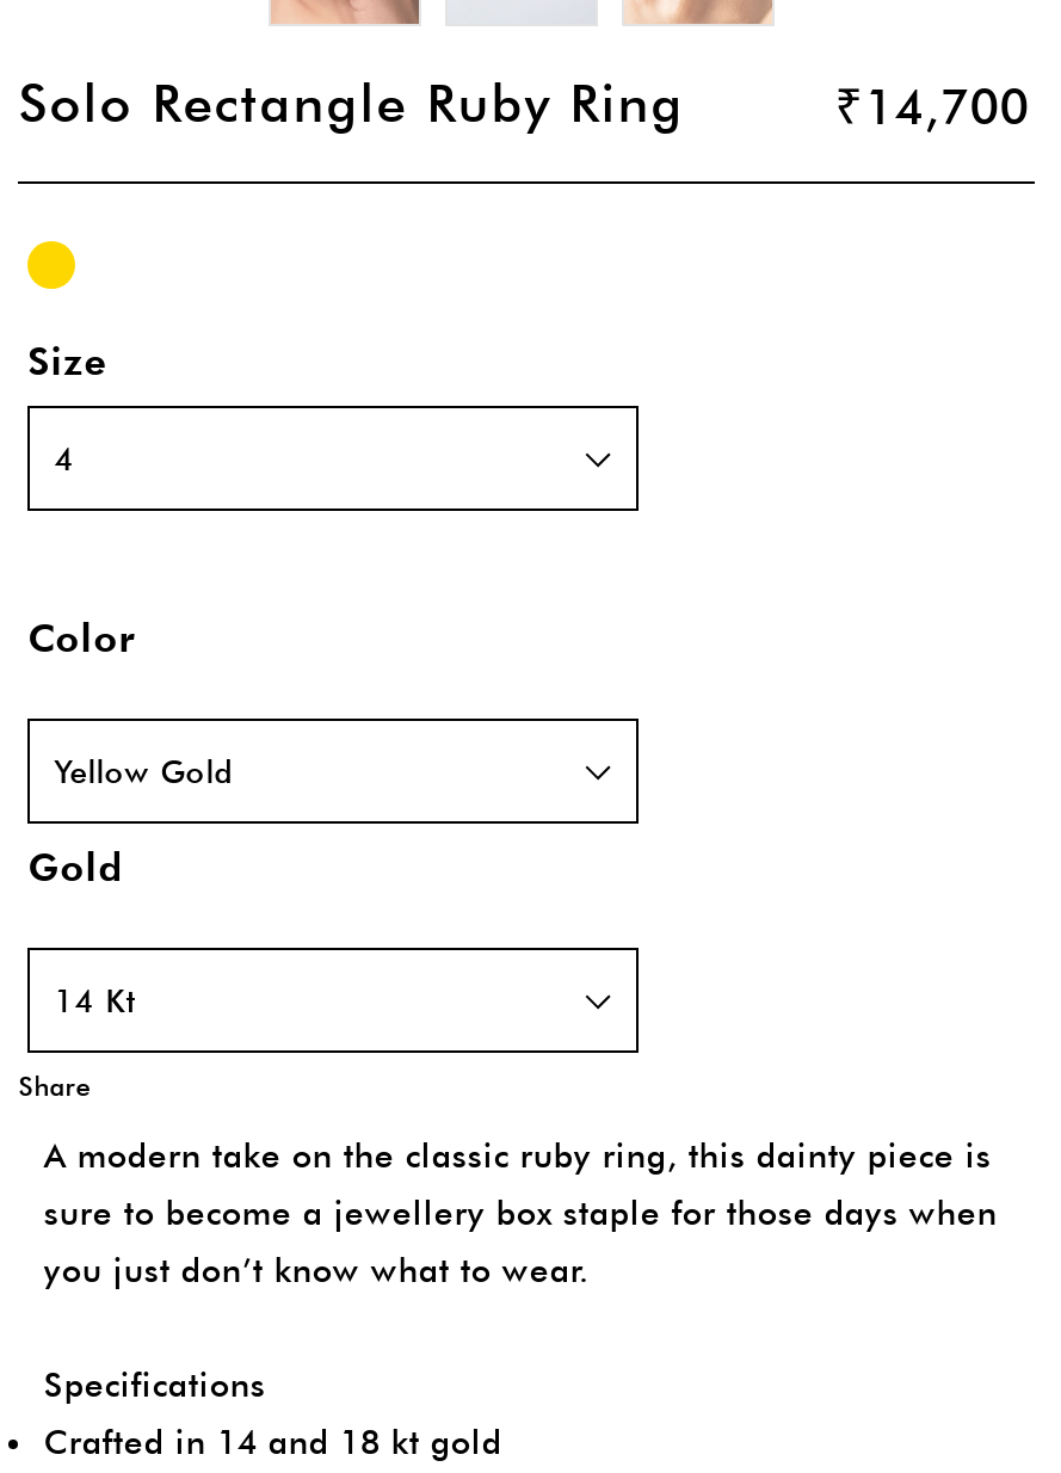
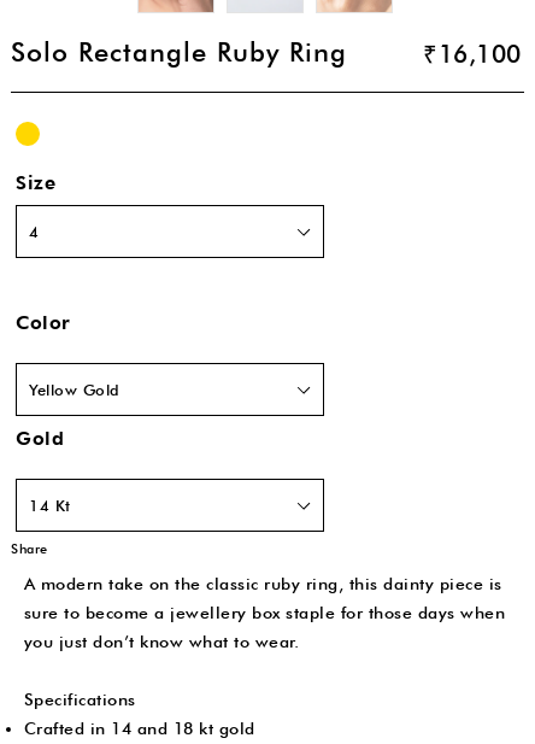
- ₹14,700
+ ₹16,100
